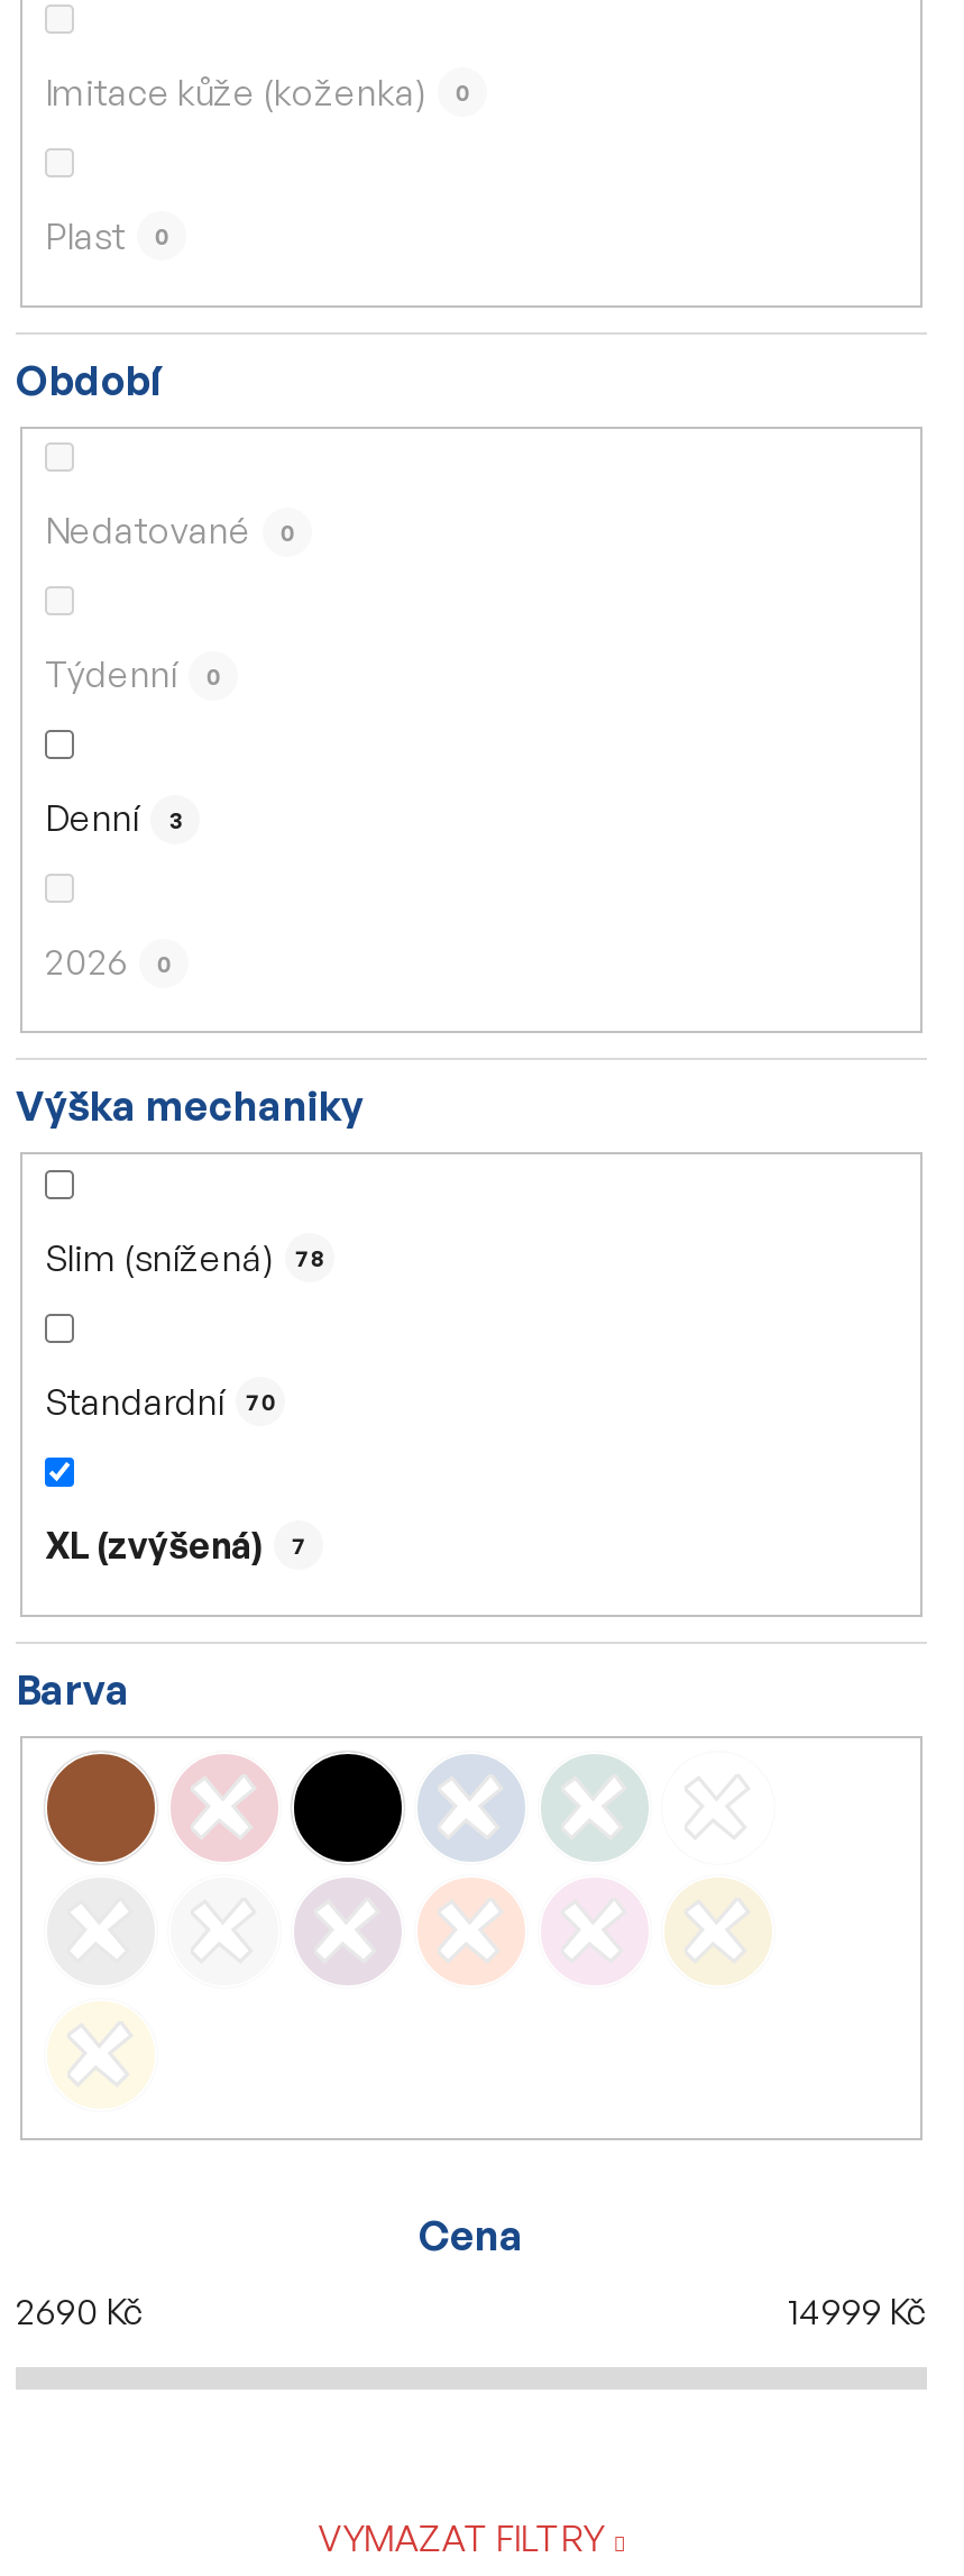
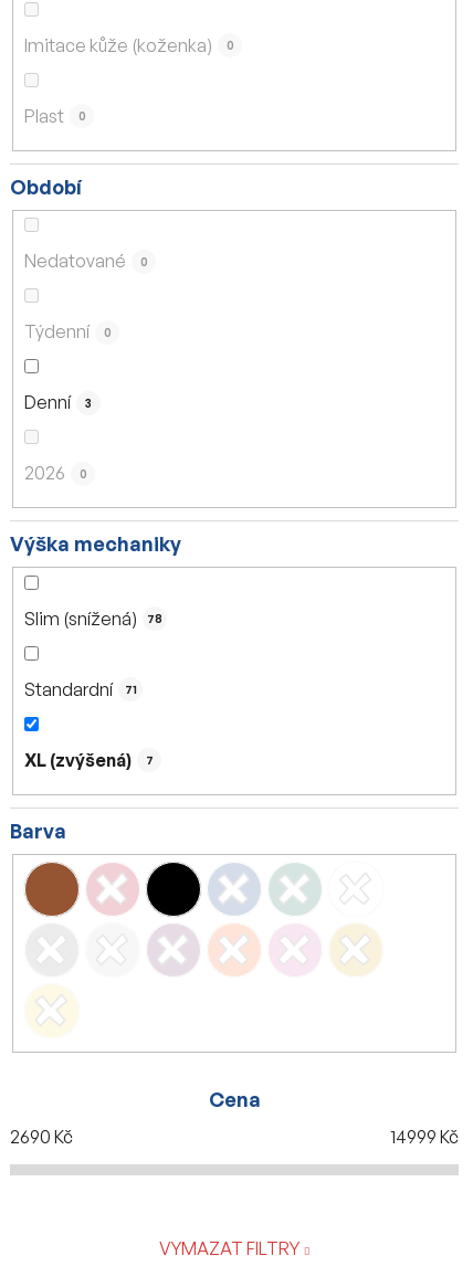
- Standardní 70
+ Standardní 71
